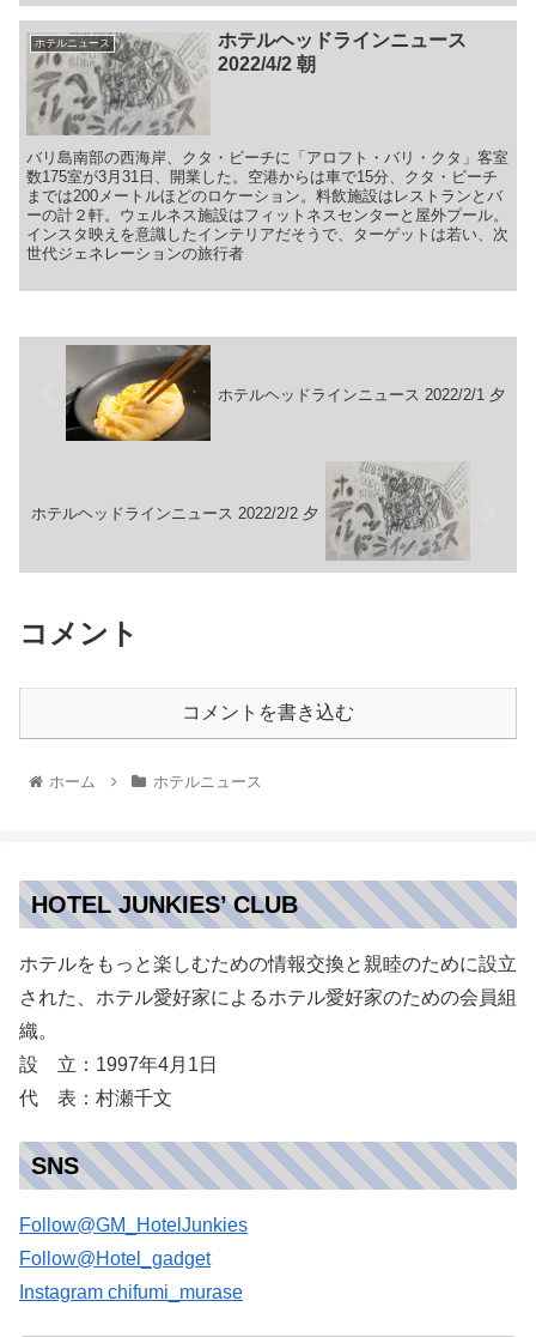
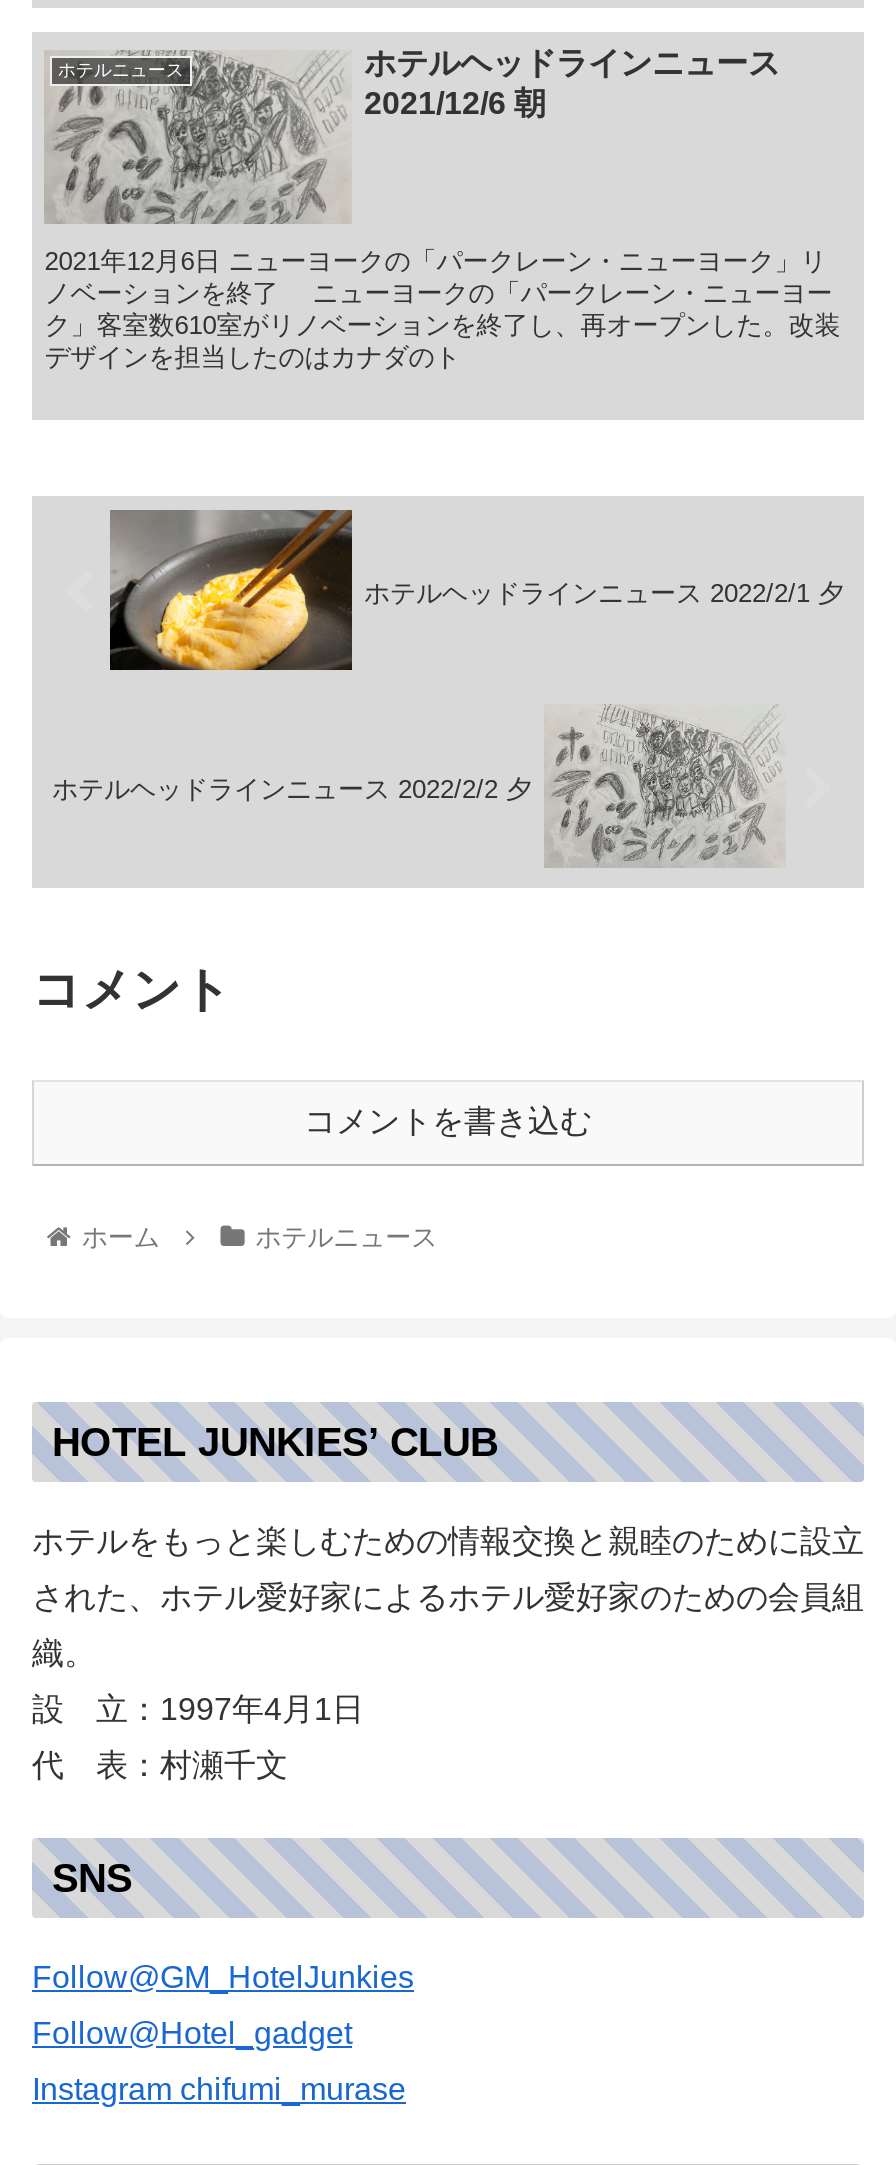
- 2022/4/2 朝
+ 2021/12/6 朝

- バリ島南部の西海岸、クタ・ビーチに「アロフト・バリ・クタ」客室
- 数175室が3月31日、開業した。空港からは車で15分、クタ・ビーチ
- までは200メートルほどのロケーション。料飲施設はレストランとバ
- ーの計２軒。ウェルネス施設はフィットネスセンターと屋外プール。
- インスタ映えを意識したインテリアだそうで、ターゲットは若い、次
- 世代ジェネレーションの旅行者
+ 2021年12月6日 ニューヨークの「パークレーン・ニューヨーク」リ
+ ノベーションを終了 ニューヨークの「パークレーン・ニューヨー
+ ク」客室数610室がリノベーションを終了し、再オープンした。改装
+ デザインを担当したのはカナダのト
